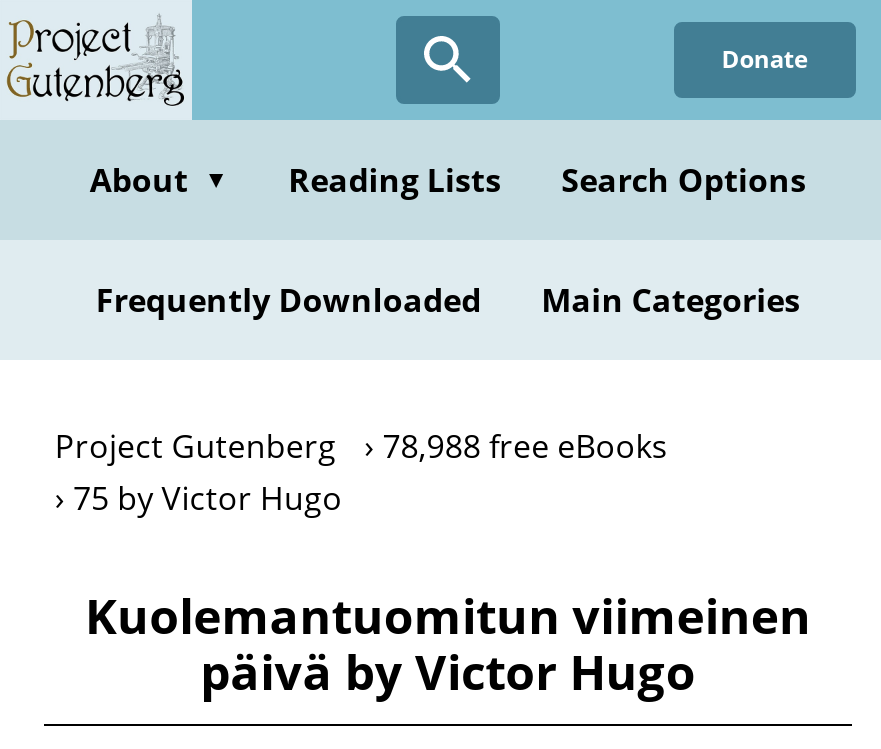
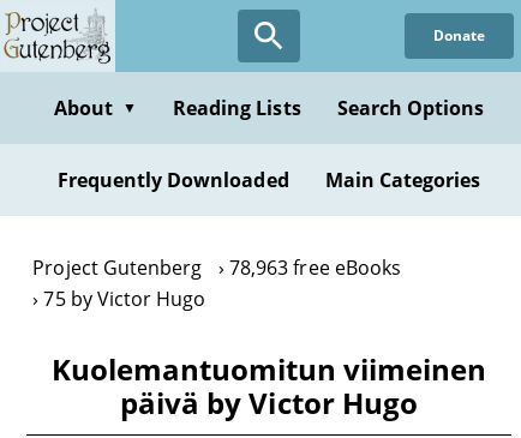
- Project Gutenberg 78,988 free eBooks
+ Project Gutenberg 78,963 free eBooks
